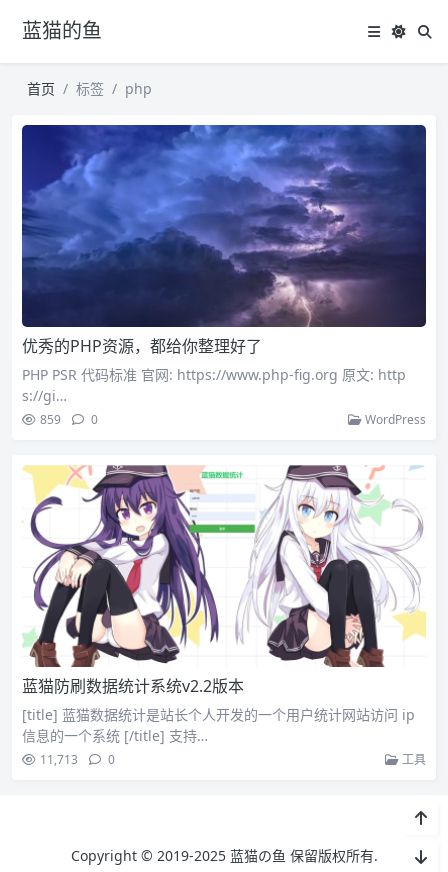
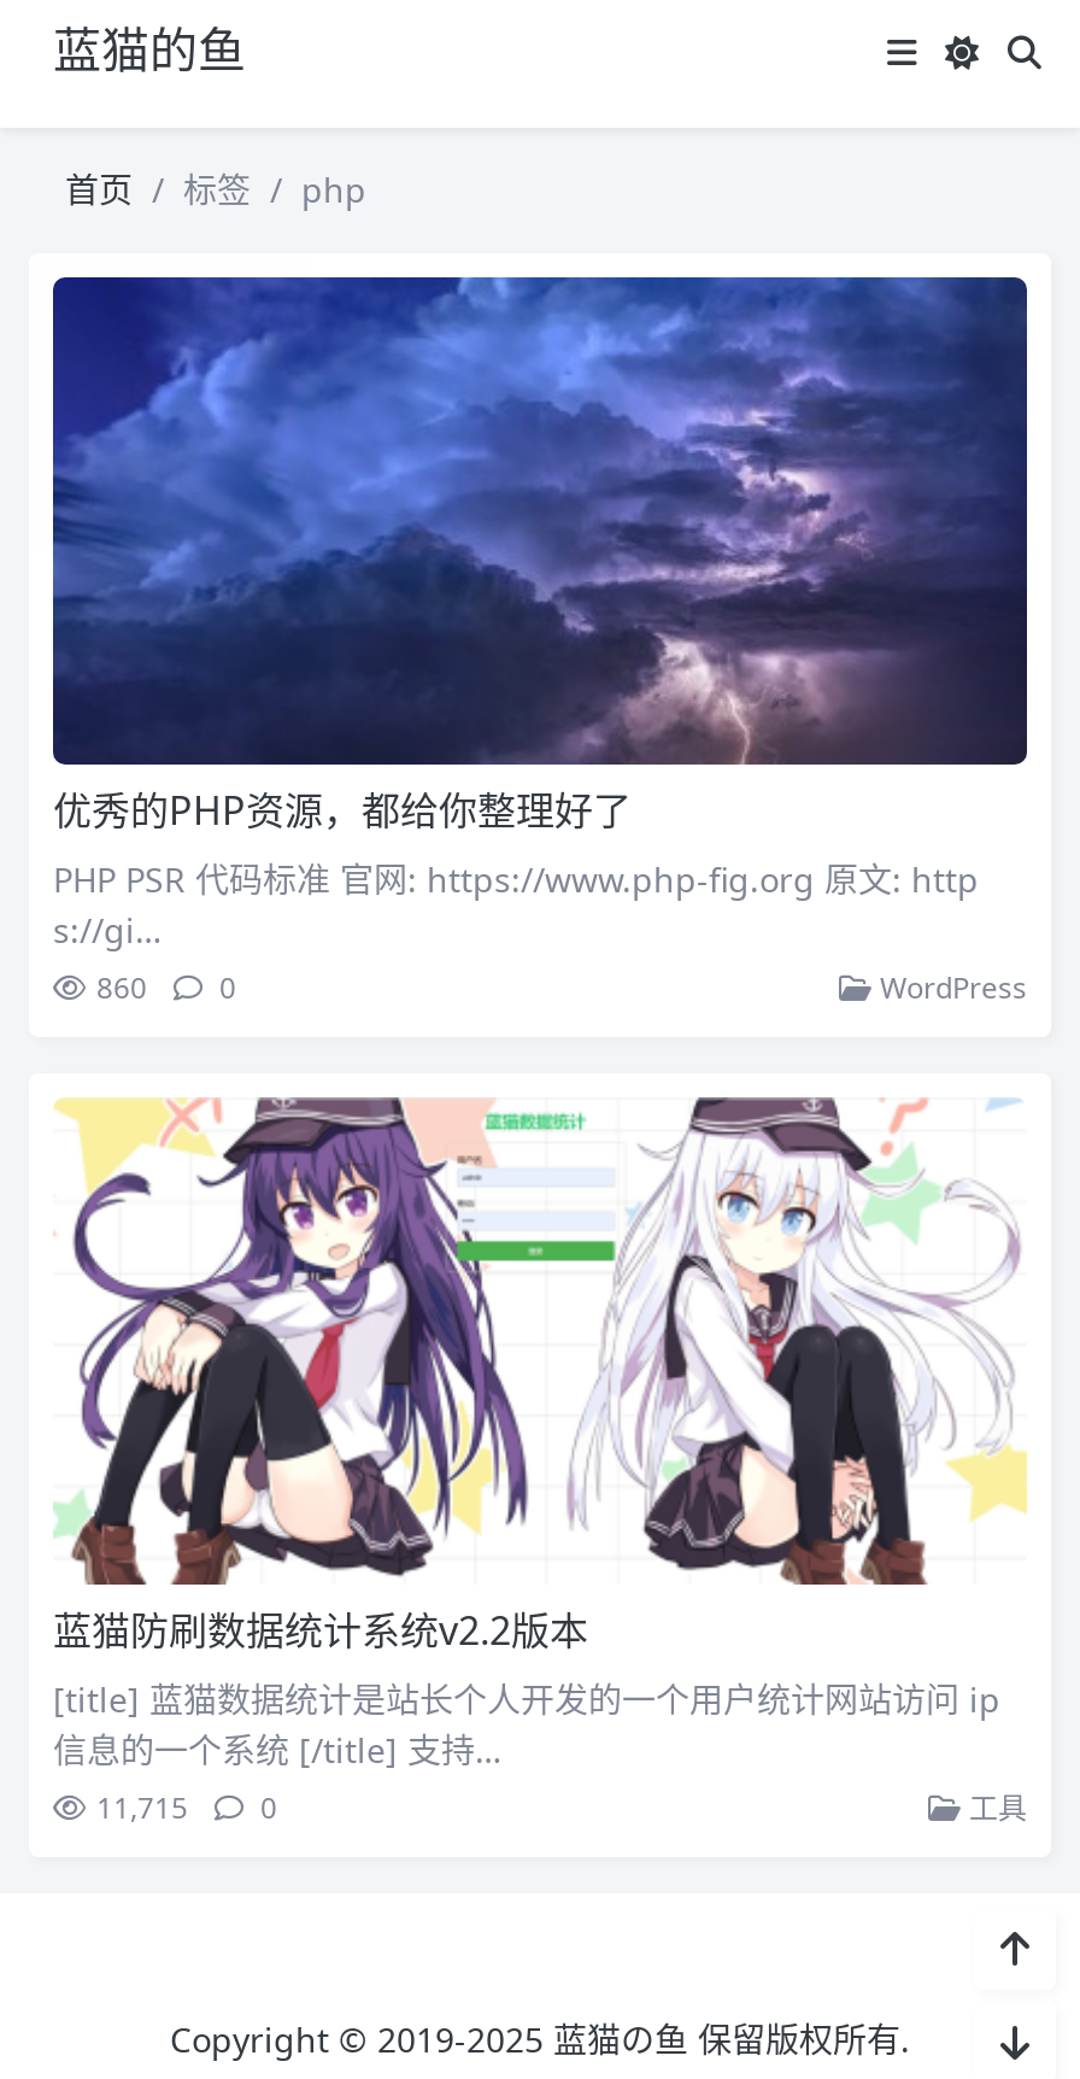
- 859 0
+ 860 0

- 11,713 0
+ 11,715 0
